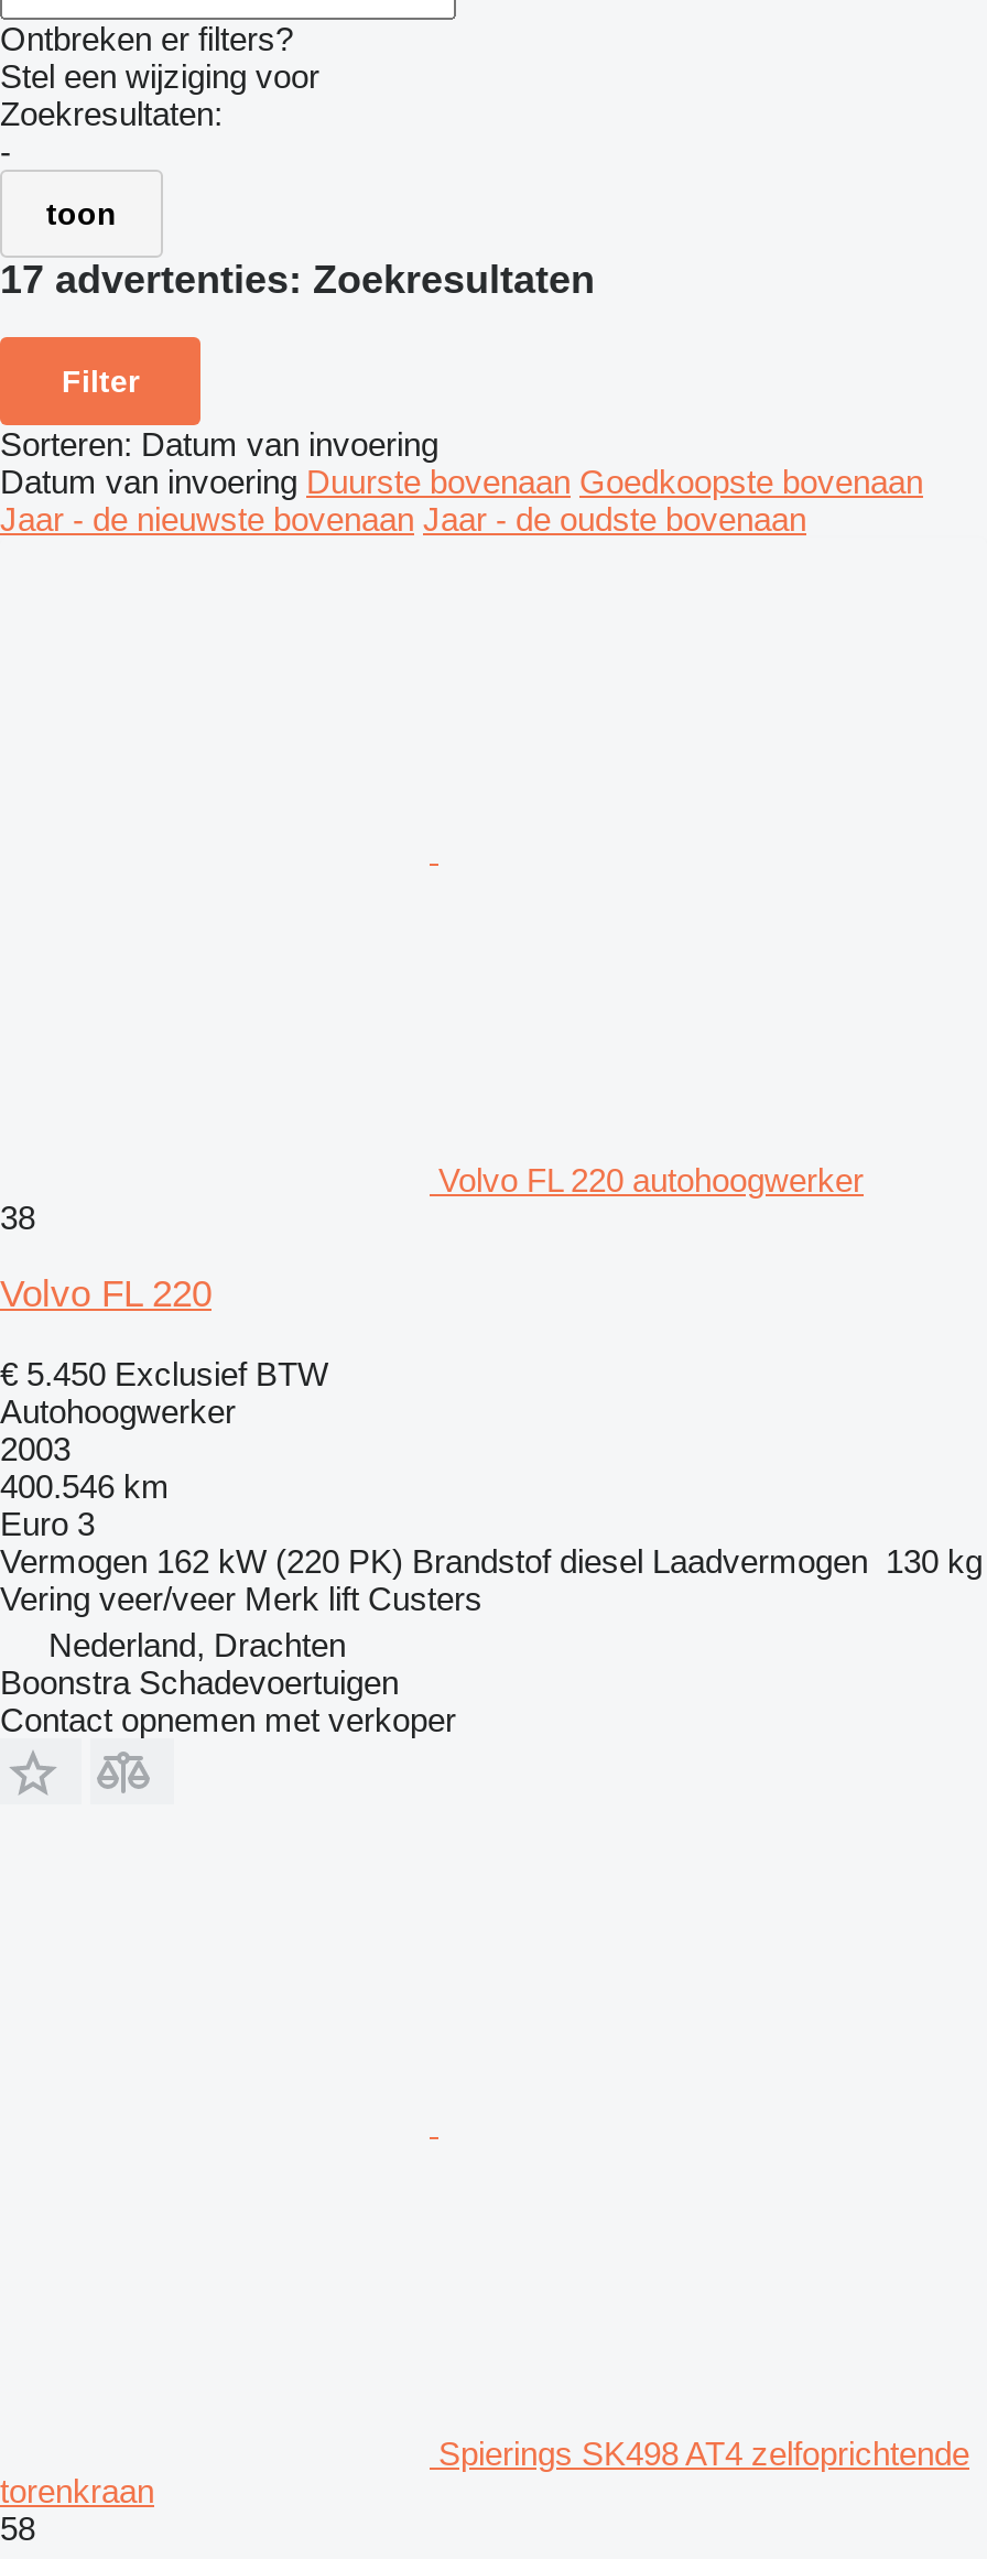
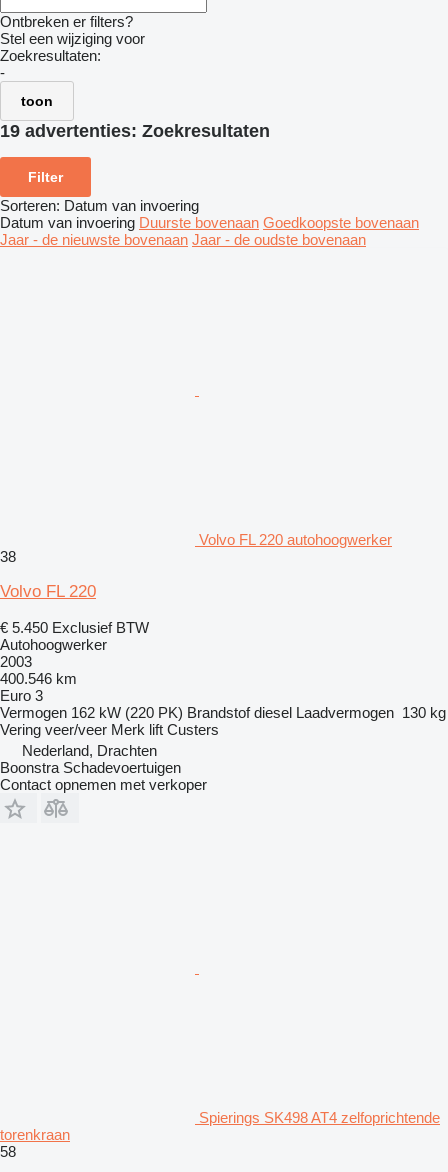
- 17 advertenties: Zoekresultaten
+ 19 advertenties: Zoekresultaten
